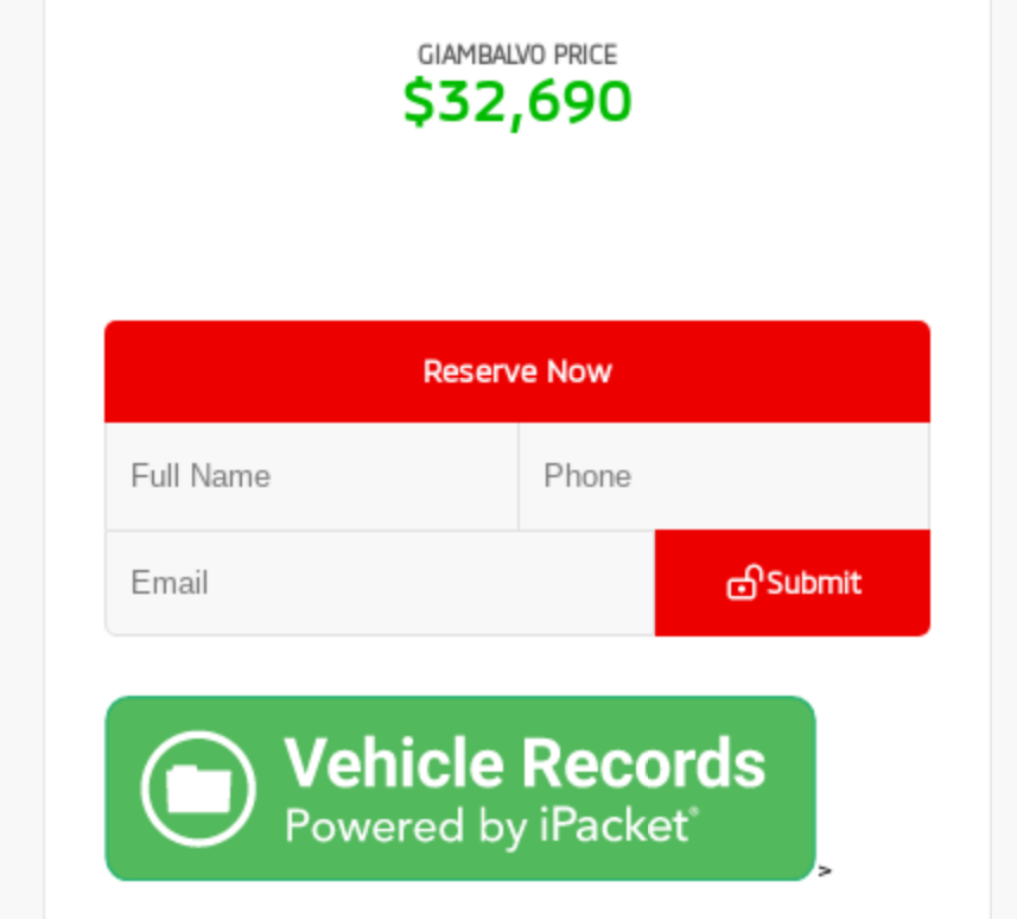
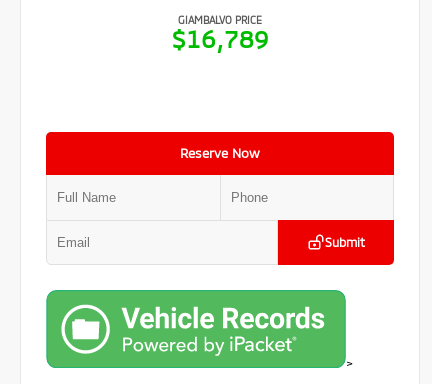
- $32,690
+ $16,789
